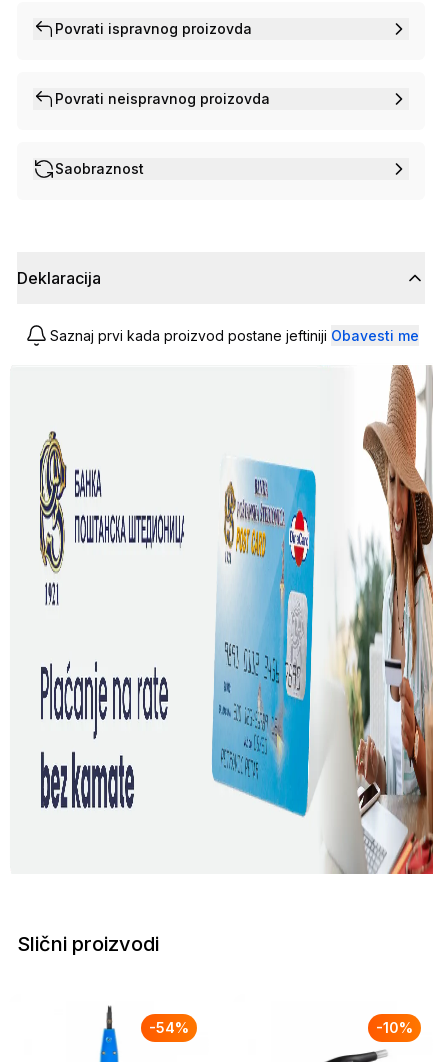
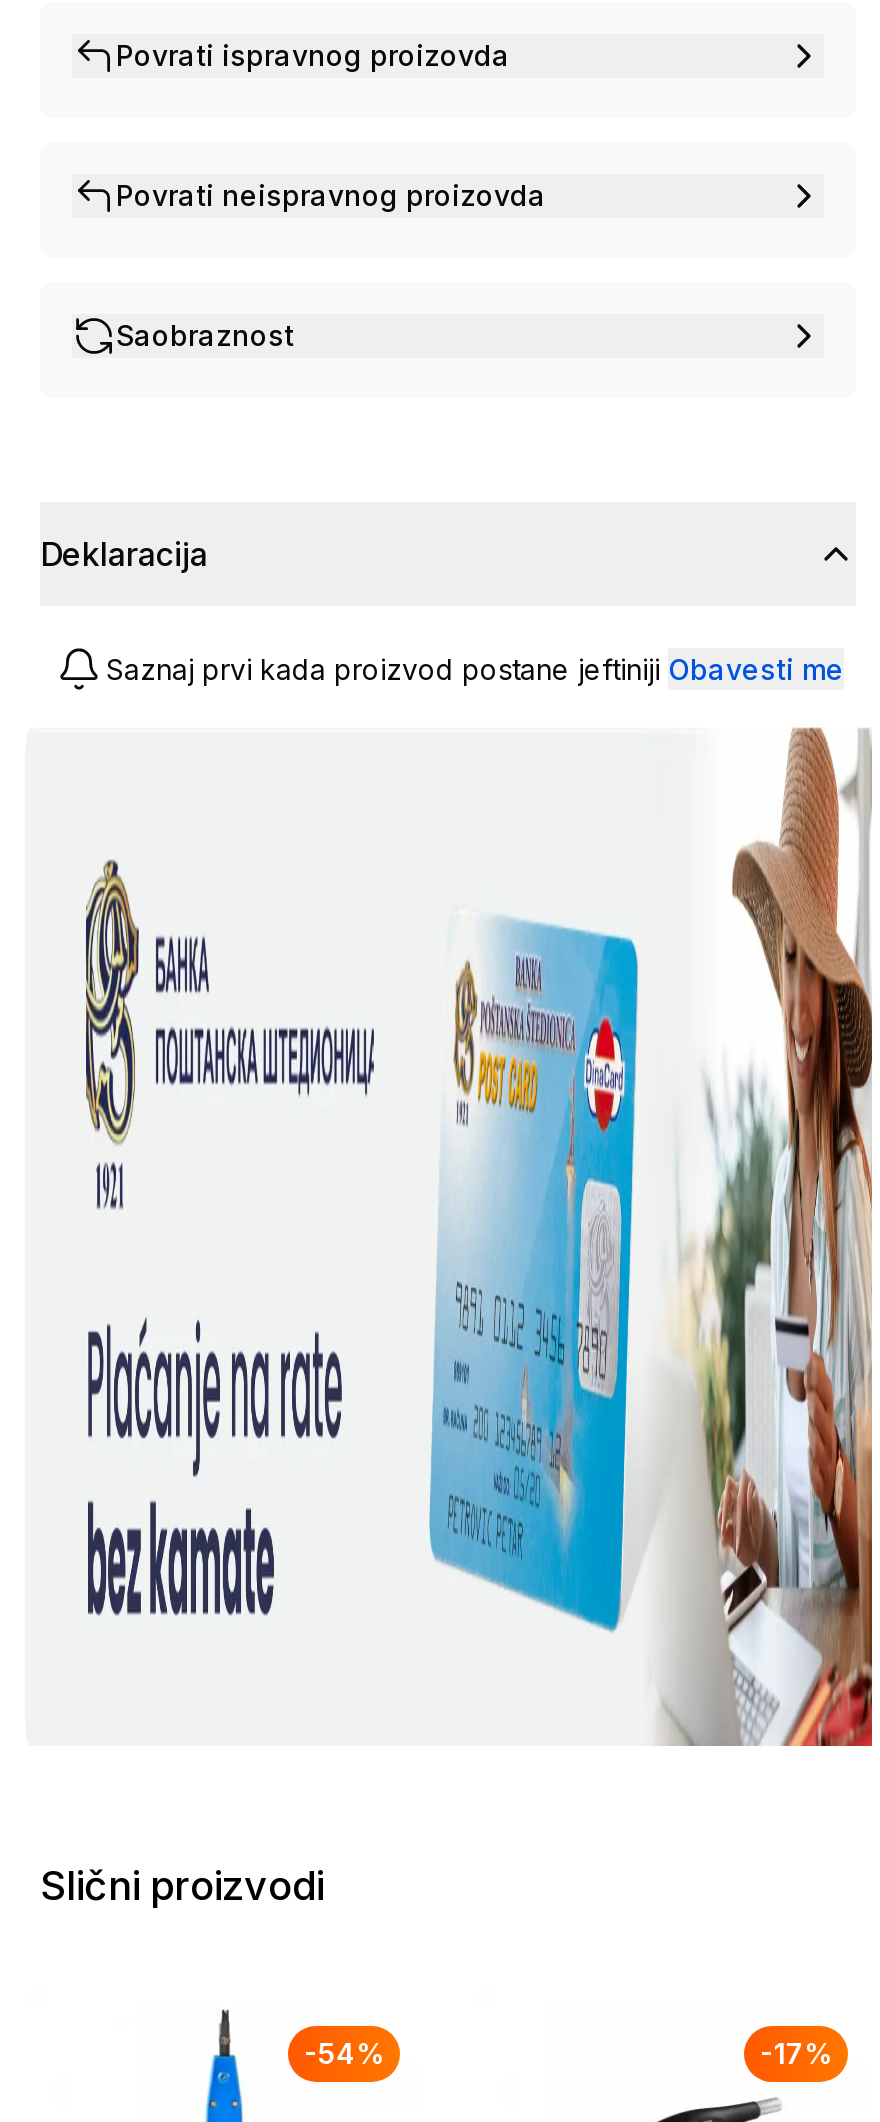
- -10%
+ -17%
